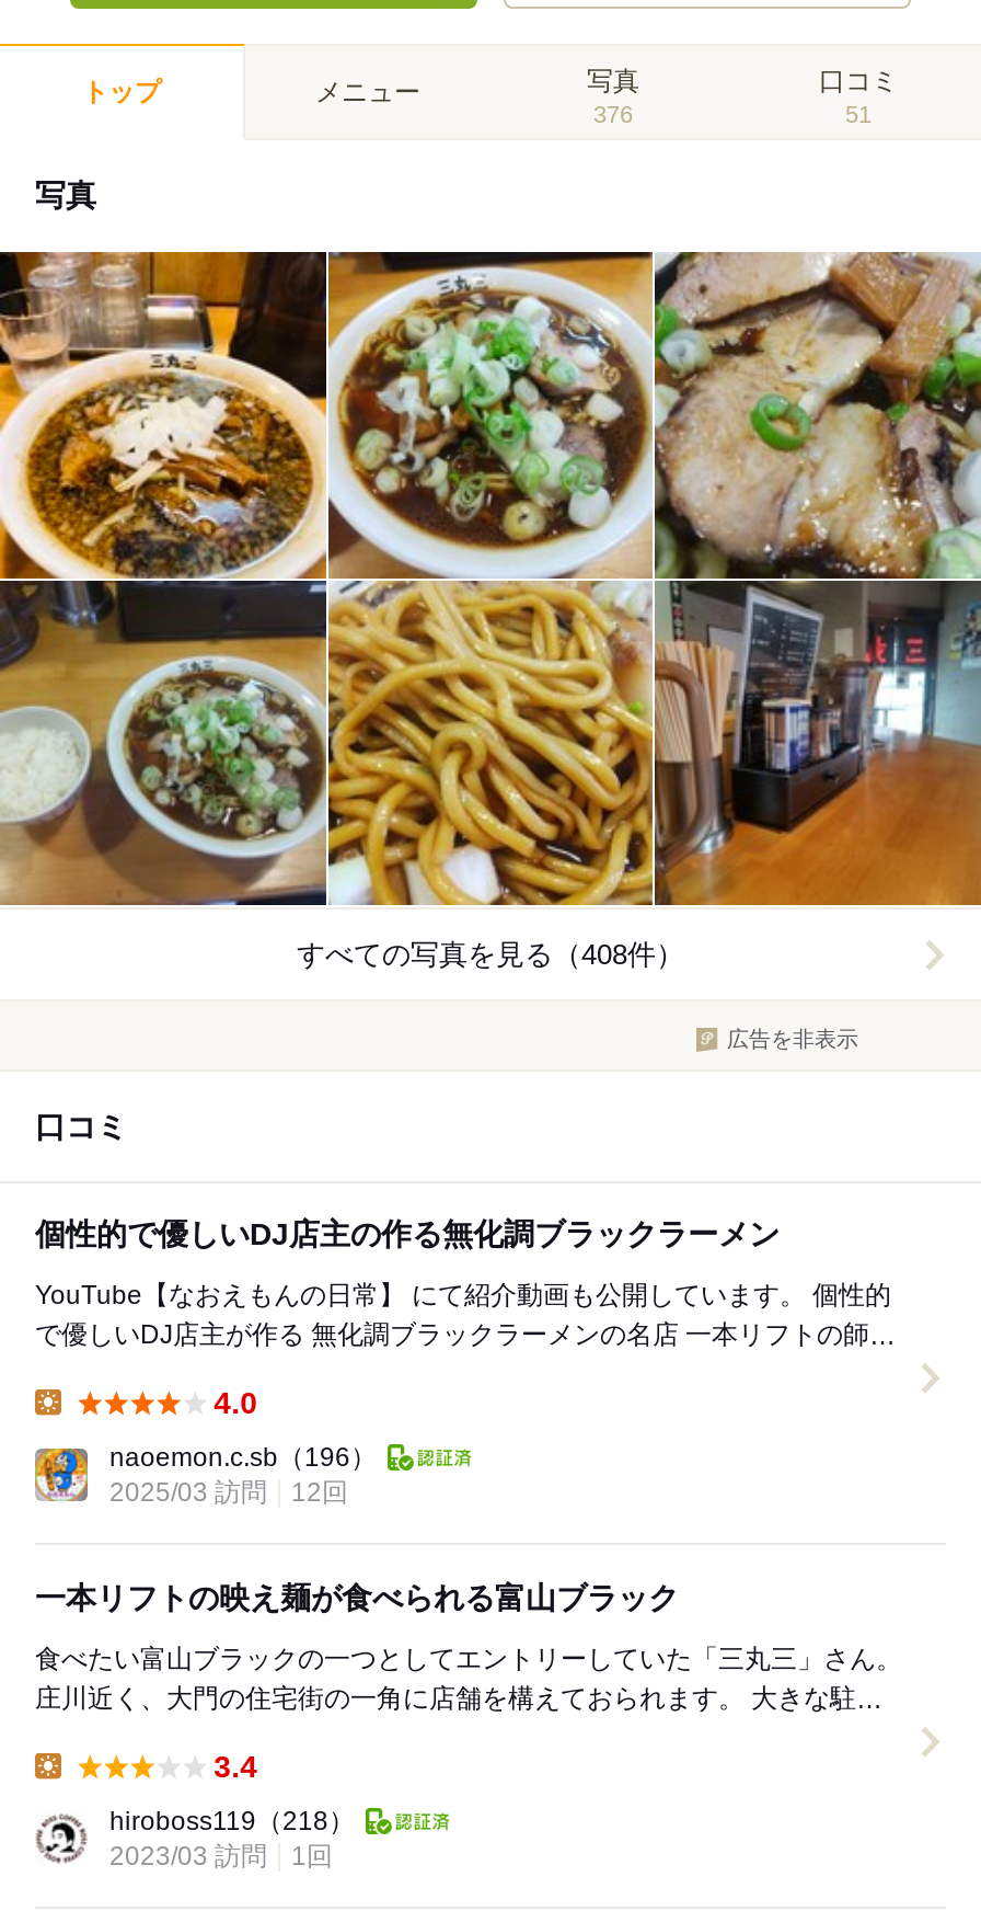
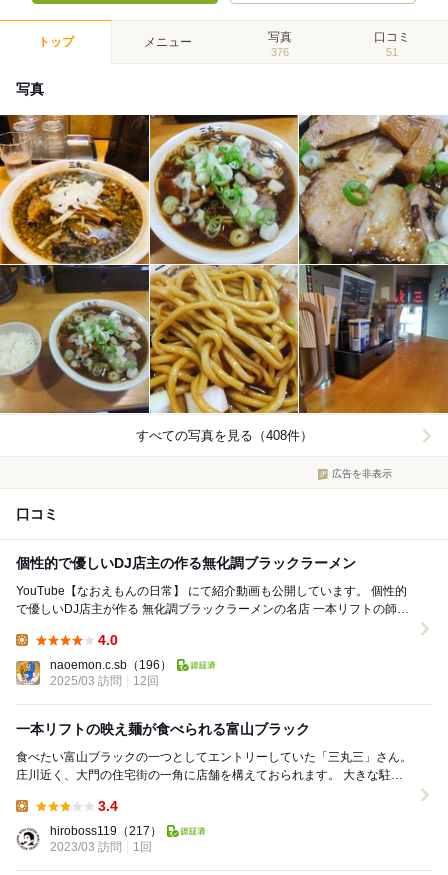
- hiroboss119（218）
+ hiroboss119（217）
